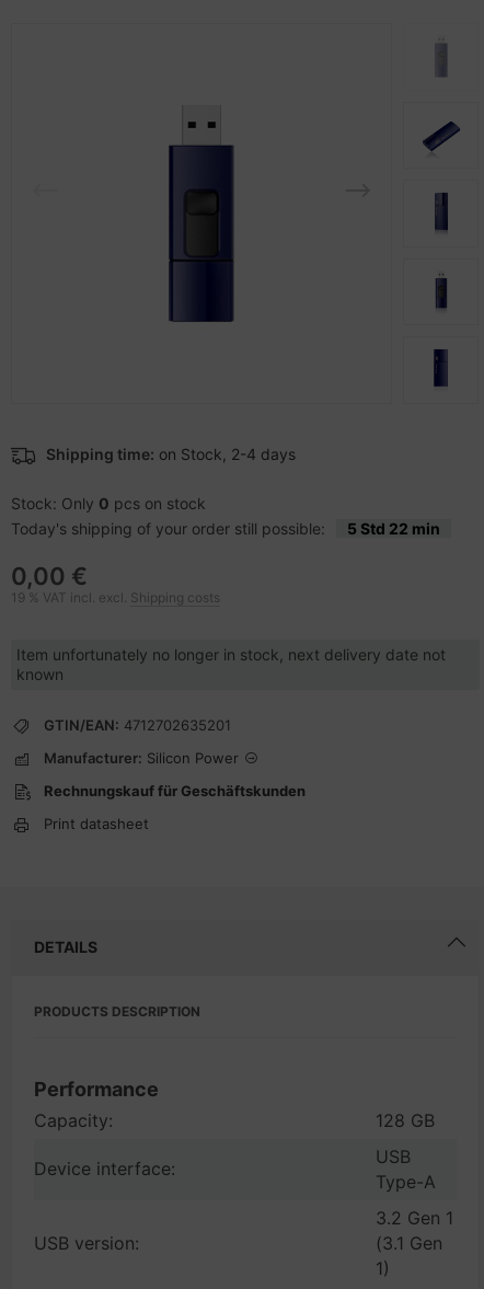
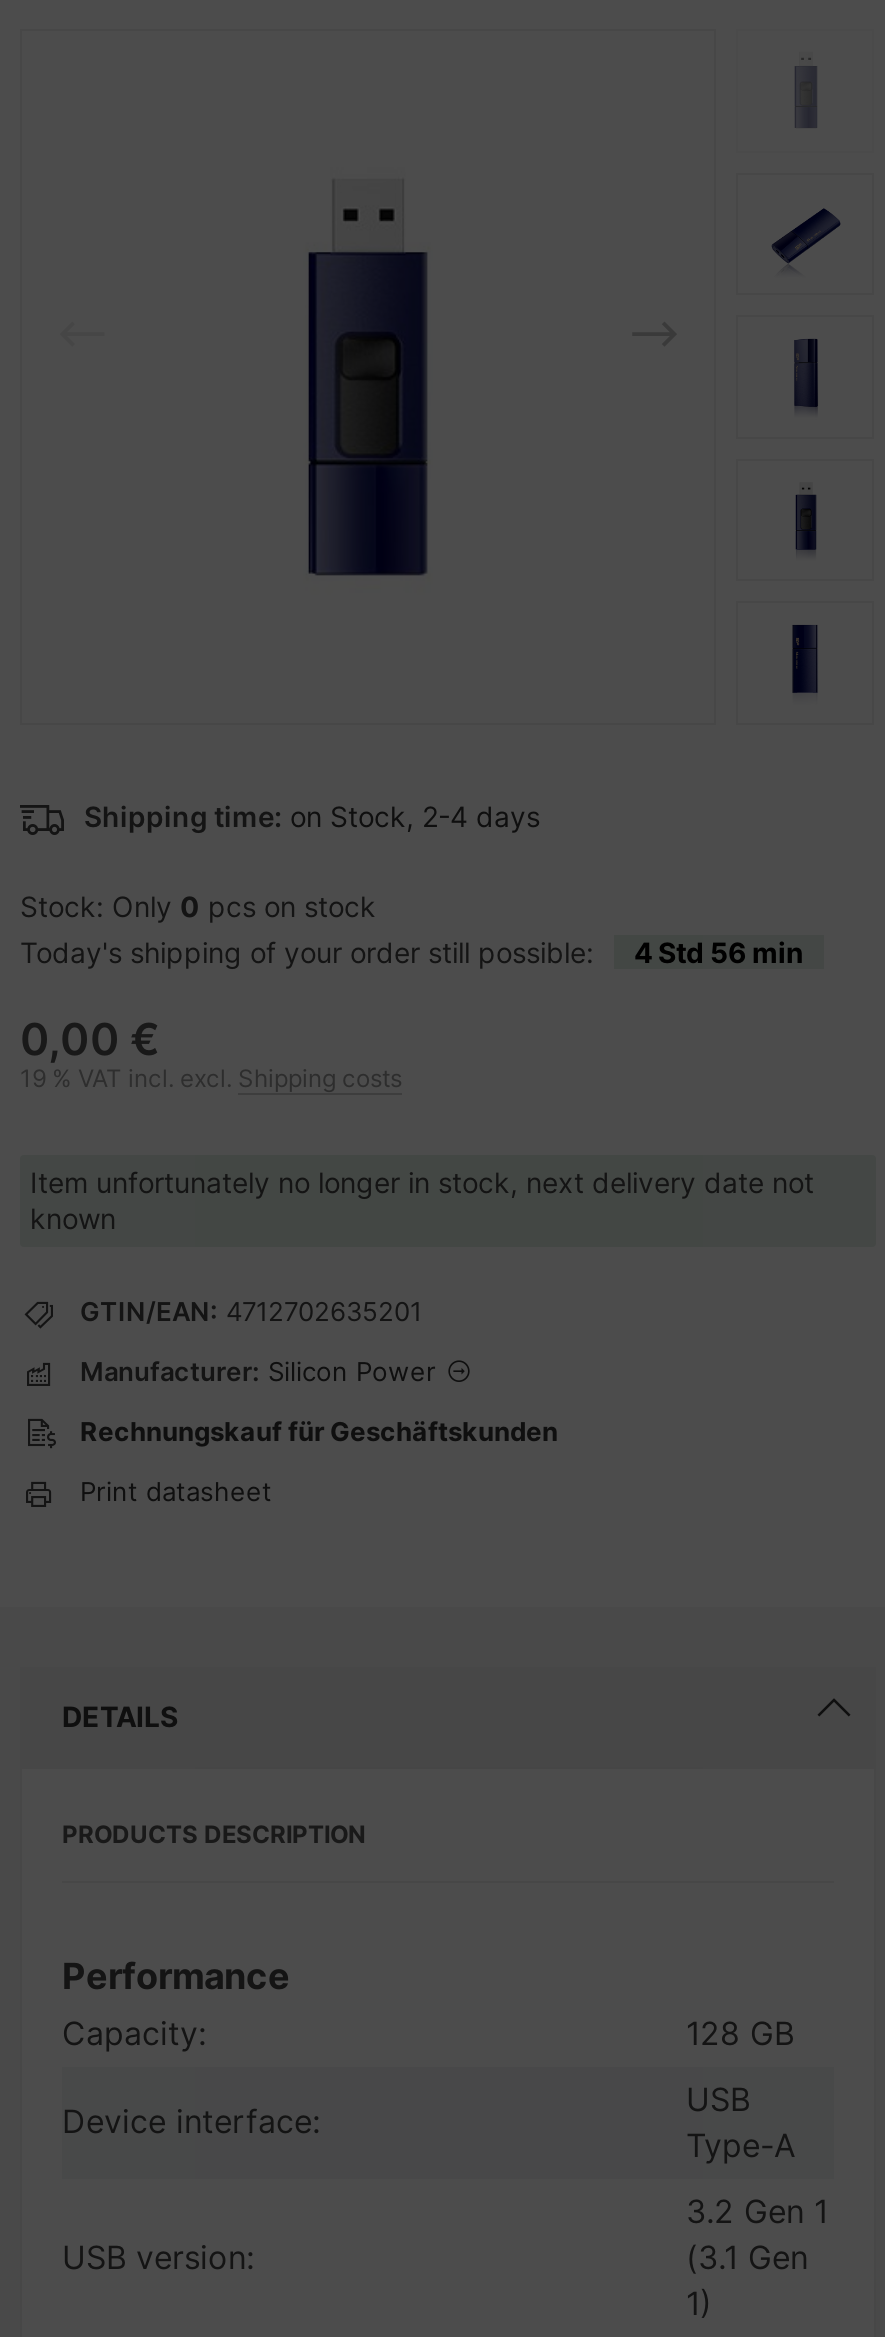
- Today's shipping of your order still possible: 5 Std 22 min
+ Today's shipping of your order still possible: 4 Std 56 min
